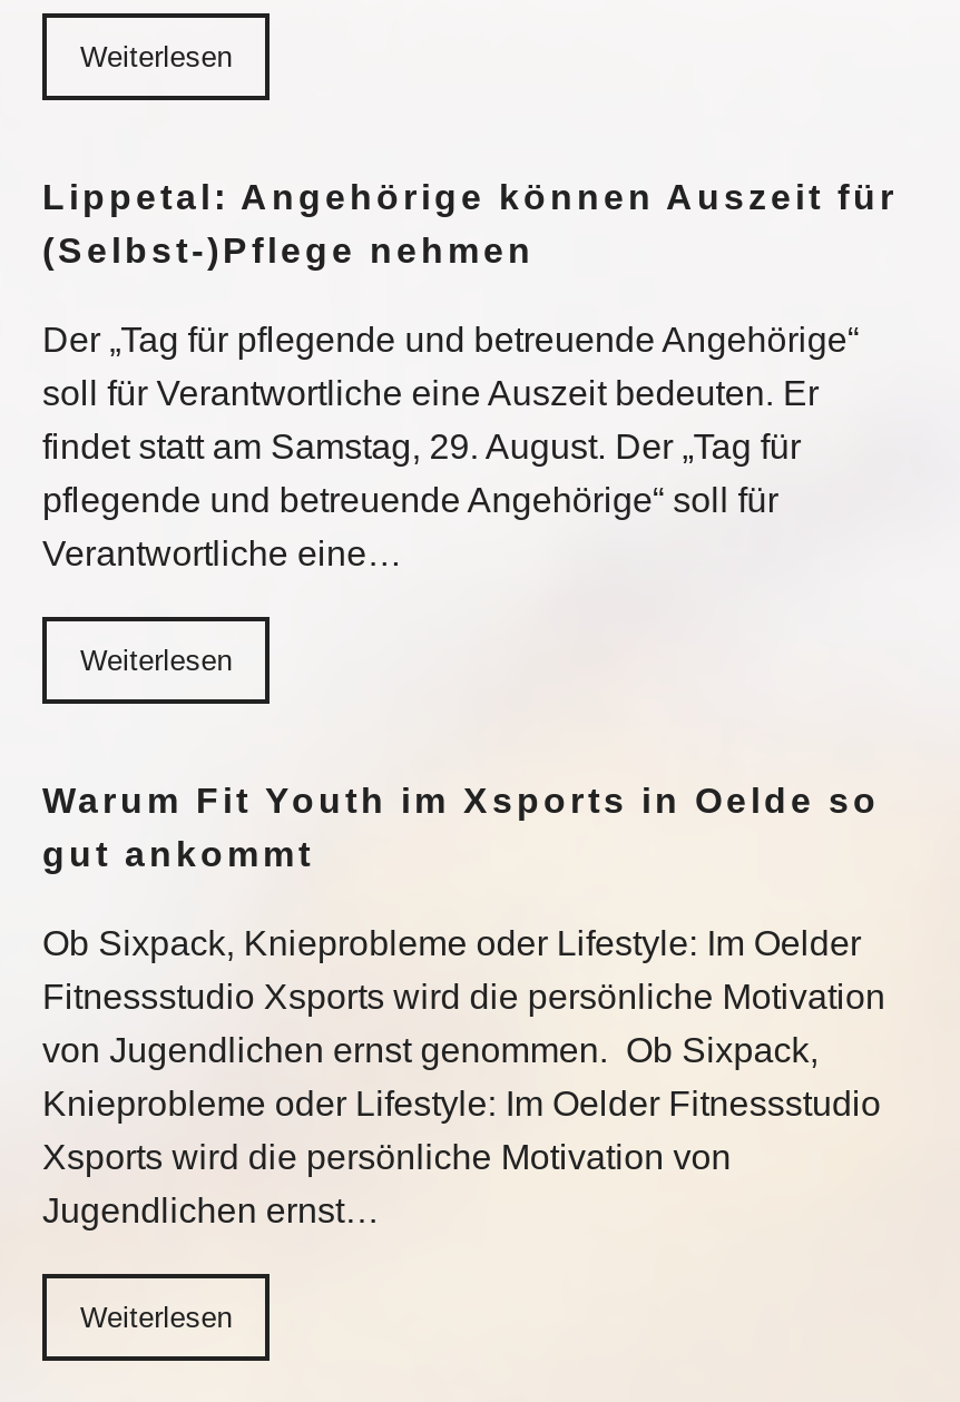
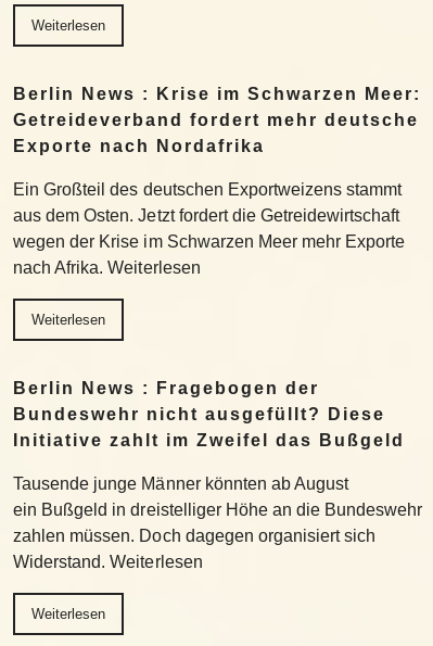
- Lippetal: Angehörige können Auszeit für
- (Selbst-)Pflege nehmen
+ Berlin News : Krise im Schwarzen Meer:
+ Getreideverband fordert mehr deutsche
+ Exporte nach Nordafrika

- Der „Tag für pflegende und betreuende Angehörige“
- soll für Verantwortliche eine Auszeit bedeuten. Er
- findet statt am Samstag, 29. August. Der „Tag für
- pflegende und betreuende Angehörige“ soll für
- Verantwortliche eine…
+ Ein Großteil des deutschen Exportweizens stammt
+ aus dem Osten. Jetzt fordert die Getreidewirtschaft
+ wegen der Krise im Schwarzen Meer mehr Exporte
+ nach Afrika. Weiterlesen

- Warum Fit Youth im Xsports in Oelde so
- gut ankommt
+ Berlin News : Fragebogen der
+ Bundeswehr nicht ausgefüllt? Diese
+ Initiative zahlt im Zweifel das Bußgeld

- Ob Sixpack, Knieprobleme oder Lifestyle: Im Oelder
- Fitnessstudio Xsports wird die persönliche Motivation
- von Jugendlichen ernst genommen. Ob Sixpack,
- Knieprobleme oder Lifestyle: Im Oelder Fitnessstudio
- Xsports wird die persönliche Motivation von
- Jugendlichen ernst…
+ Tausende junge Männer könnten ab August
+ ein Bußgeld in dreistelliger Höhe an die Bundeswehr
+ zahlen müssen. Doch dagegen organisiert sich
+ Widerstand. Weiterlesen
